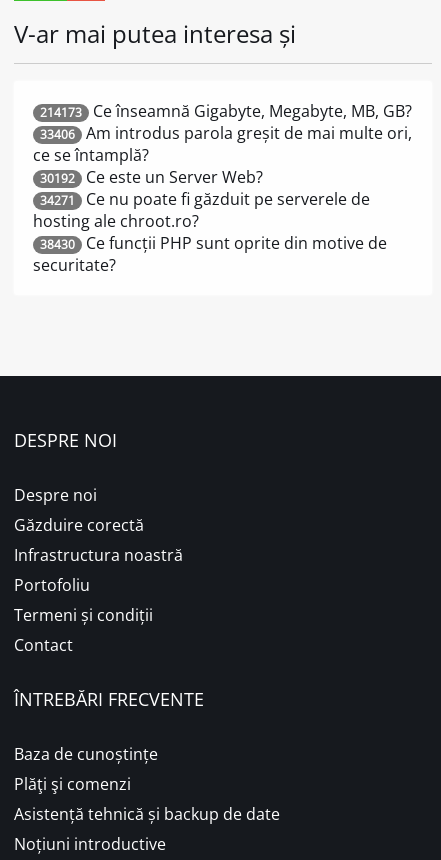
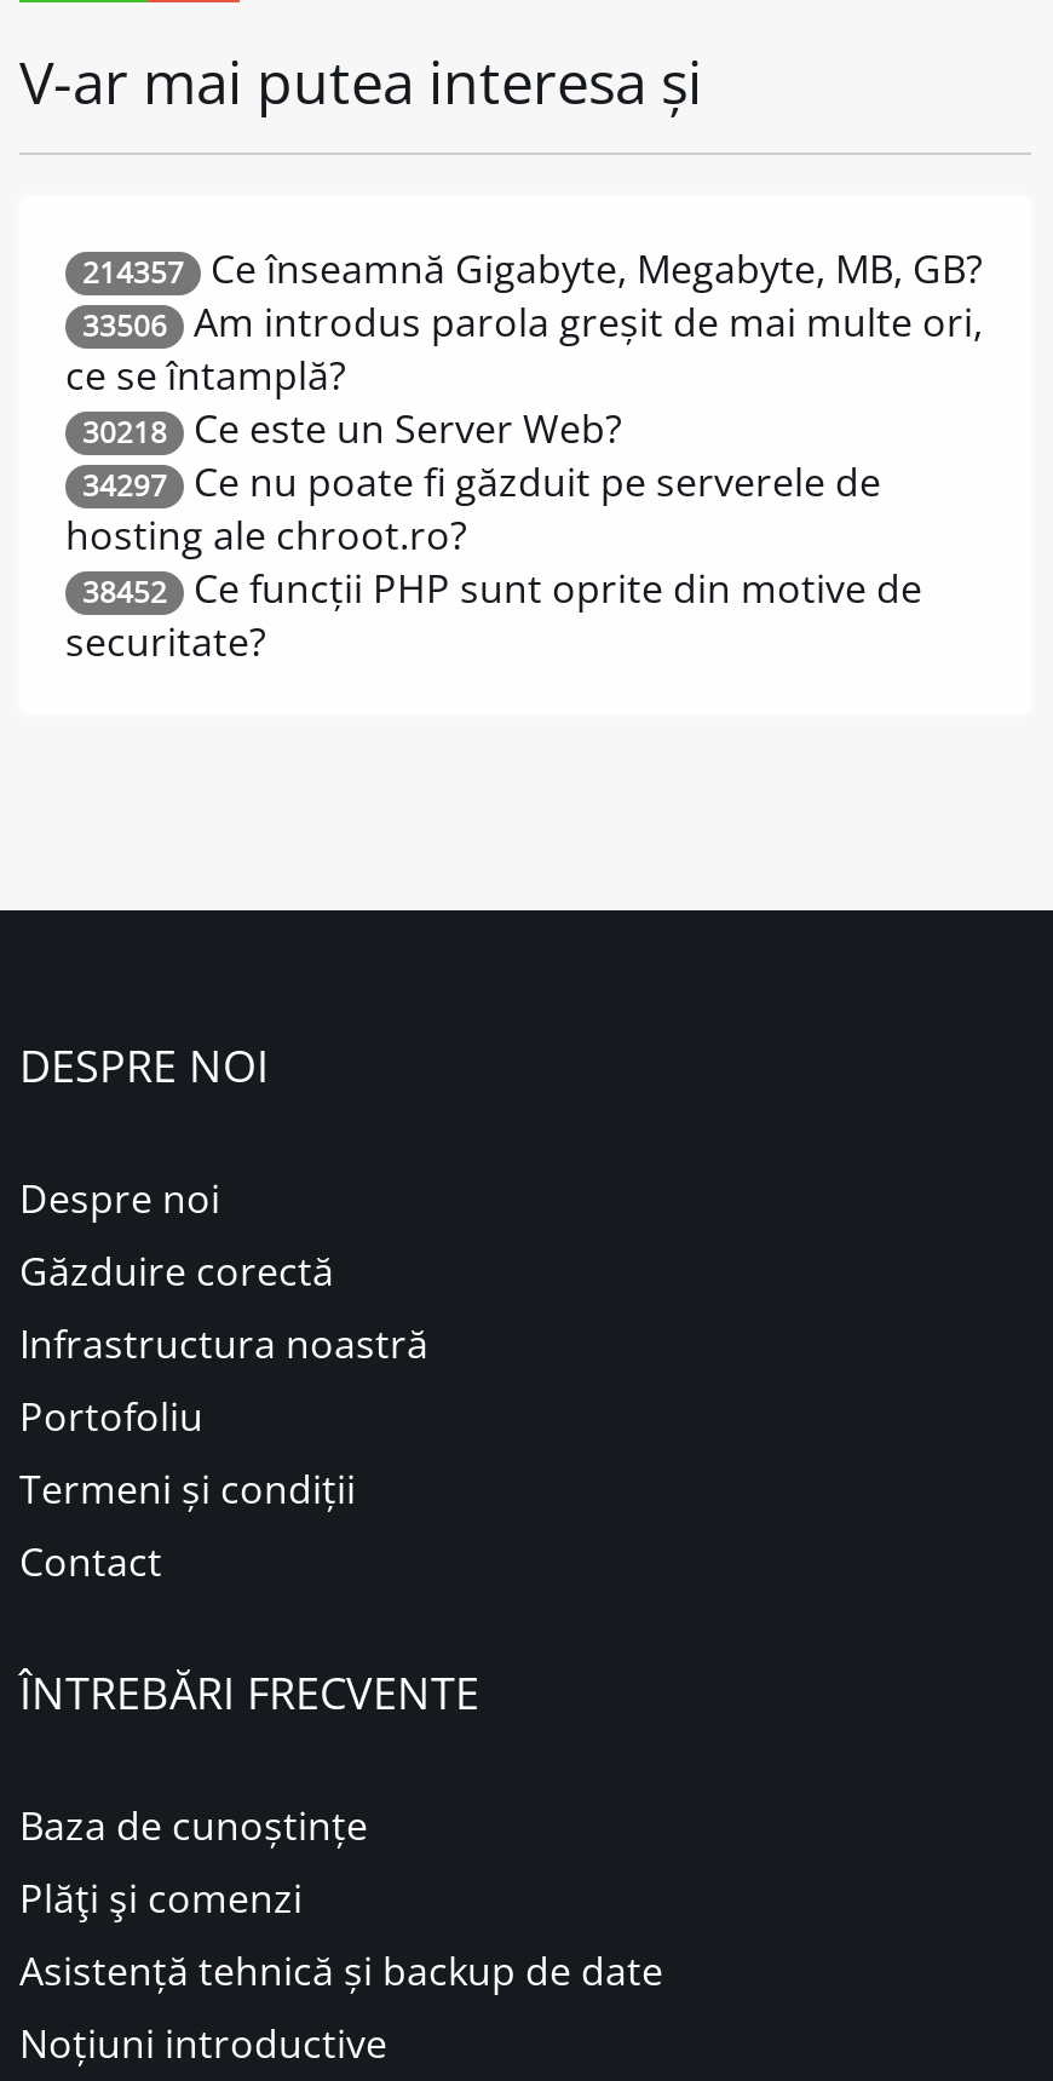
- 214173 Ce înseamnă Gigabyte, Megabyte, MB, GB?
+ 214357 Ce înseamnă Gigabyte, Megabyte, MB, GB?

- 33406 Am introdus parola greșit de mai multe ori,
+ 33506 Am introdus parola greșit de mai multe ori,

- 30192 Ce este un Server Web?
+ 30218 Ce este un Server Web?

- 34271 Ce nu poate fi găzduit pe serverele de
+ 34297 Ce nu poate fi găzduit pe serverele de

- 38430 Ce funcții PHP sunt oprite din motive de
+ 38452 Ce funcții PHP sunt oprite din motive de
